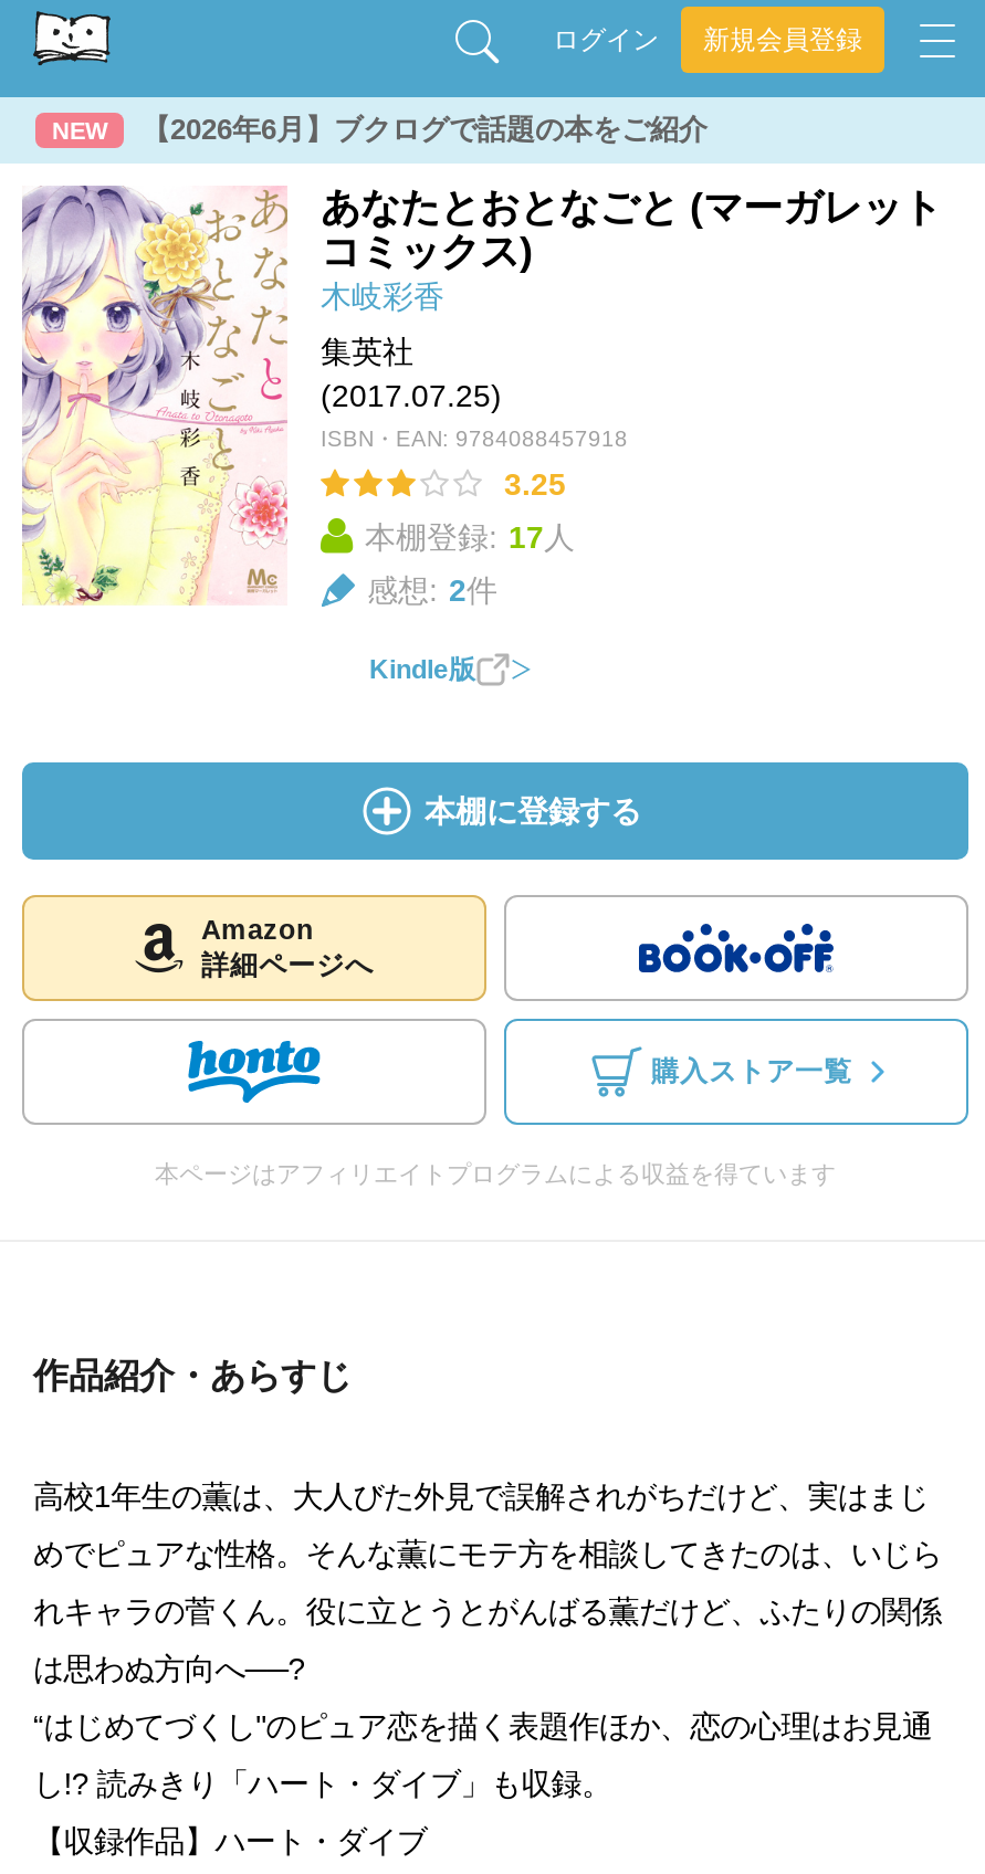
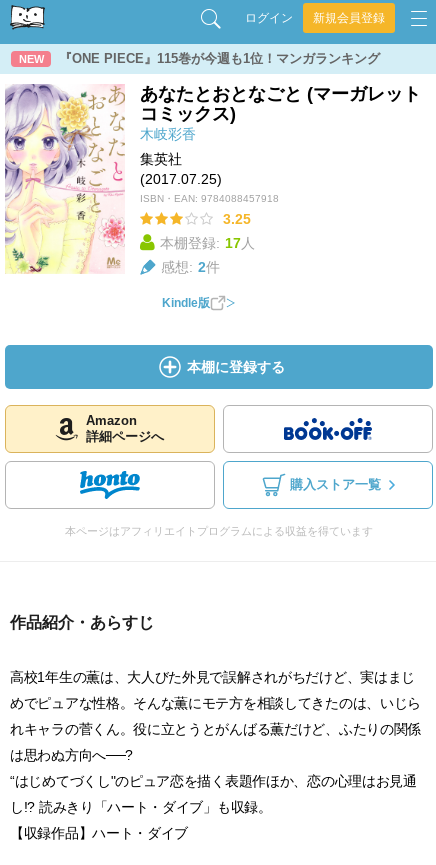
- 【2026年6月】ブクログで話題の本をご紹介
+ 『ONE PIECE』115巻が今週も1位！マンガランキング
